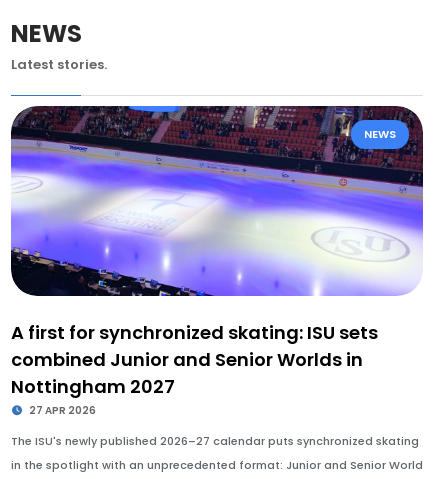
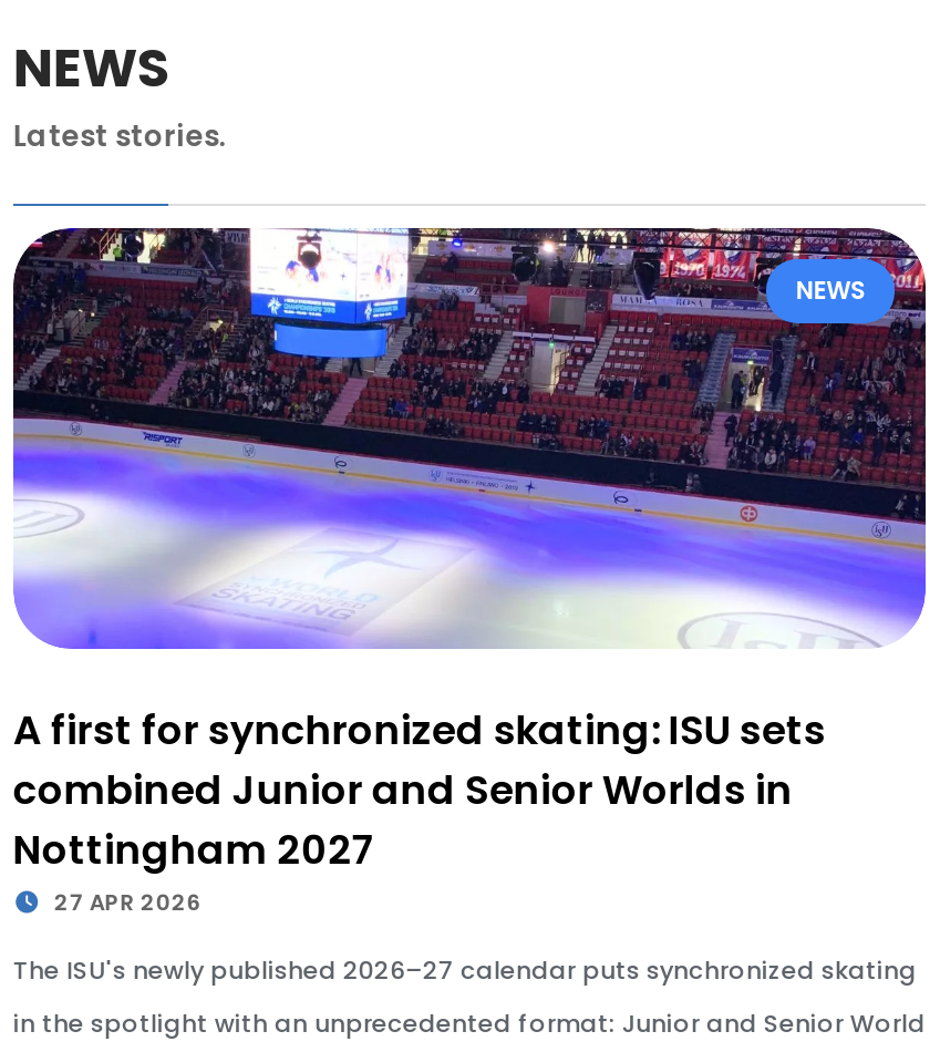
- [image]
+ [image]
